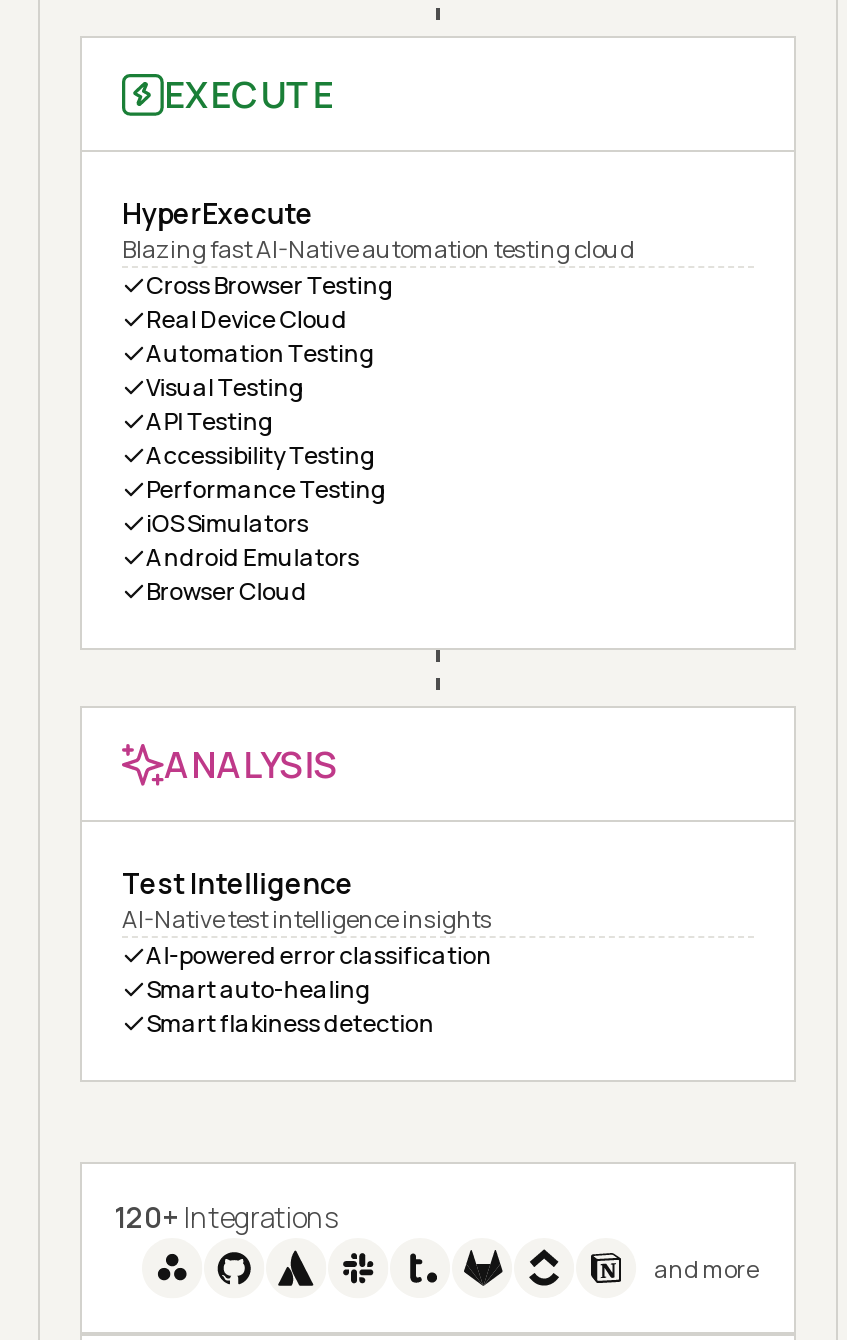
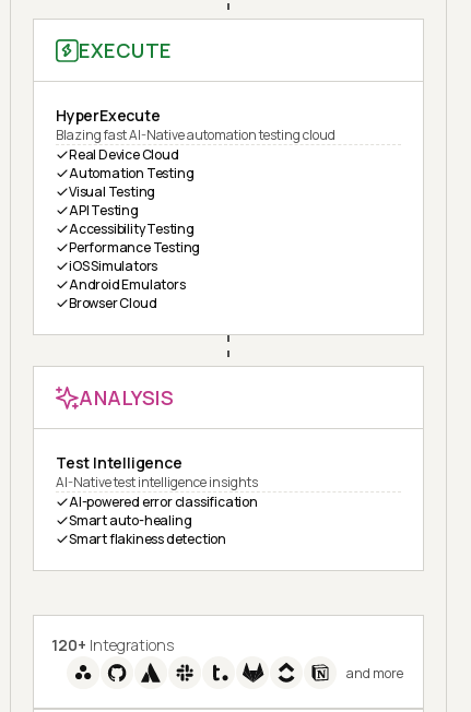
- Cross Browser Testing
